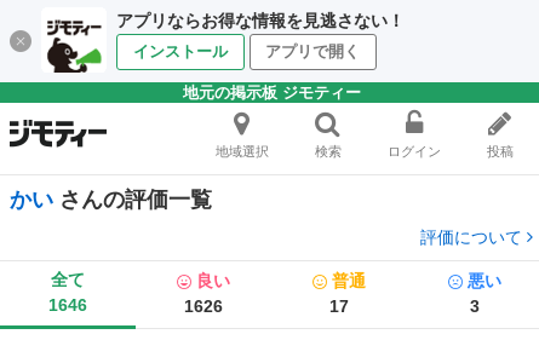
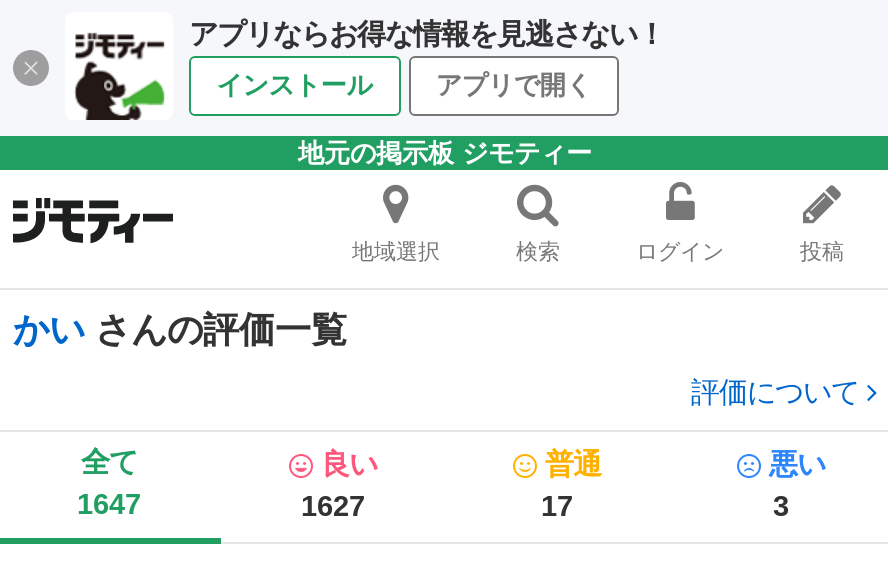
- 1646
+ 1647

- 1626
+ 1627
